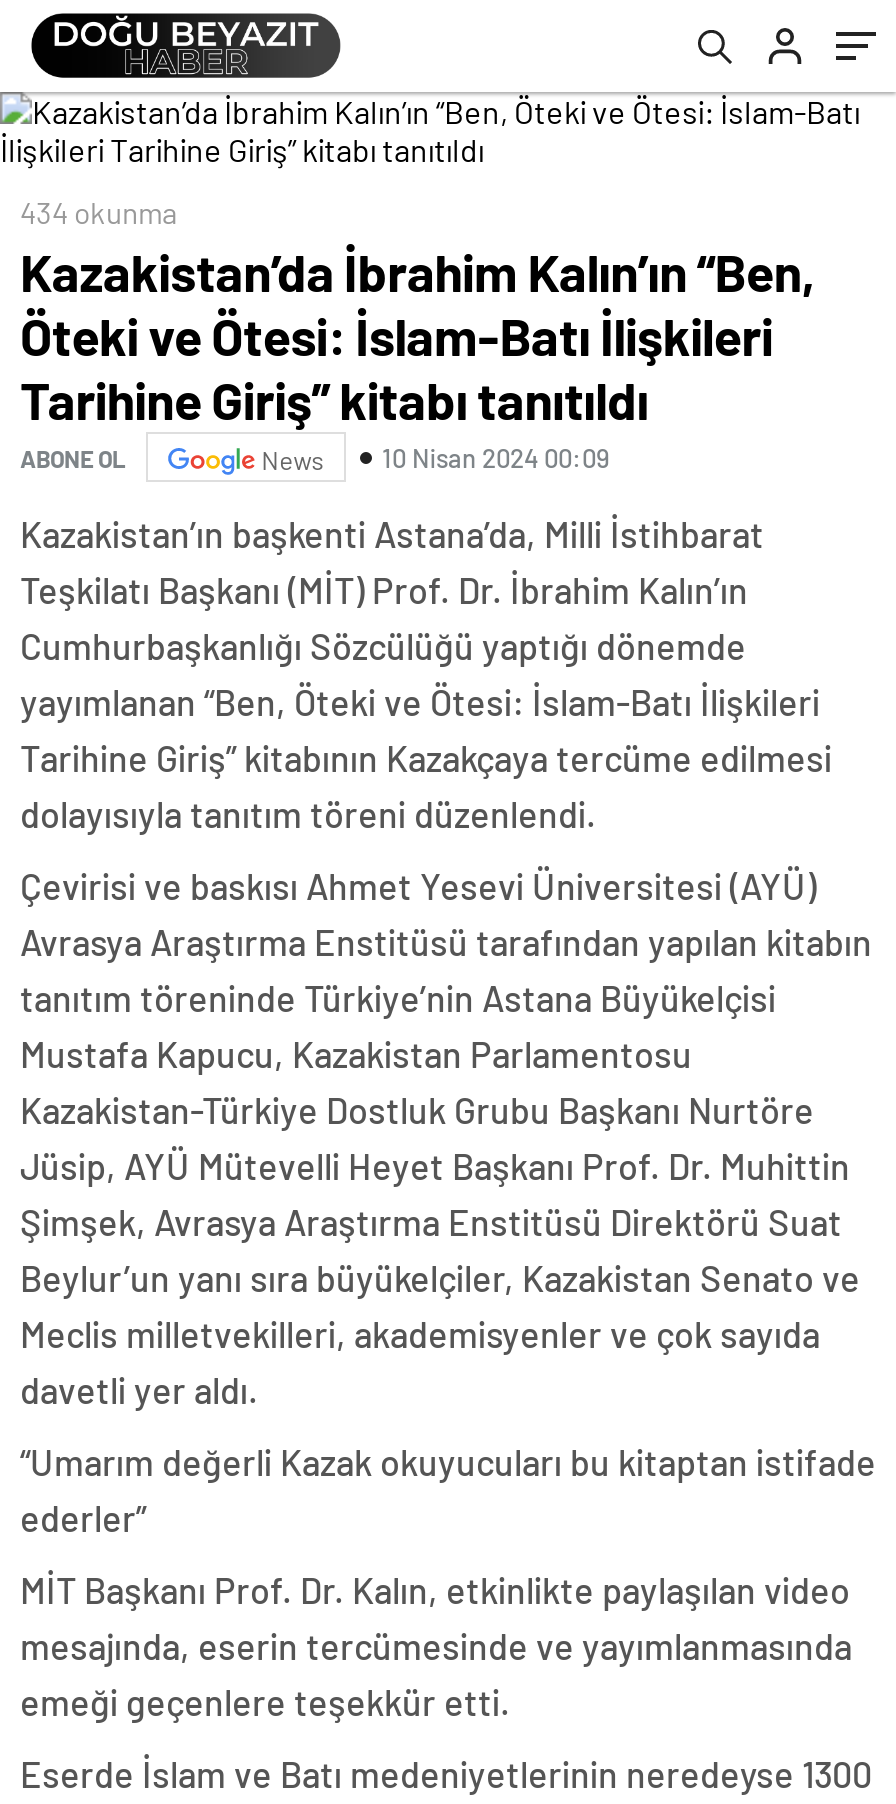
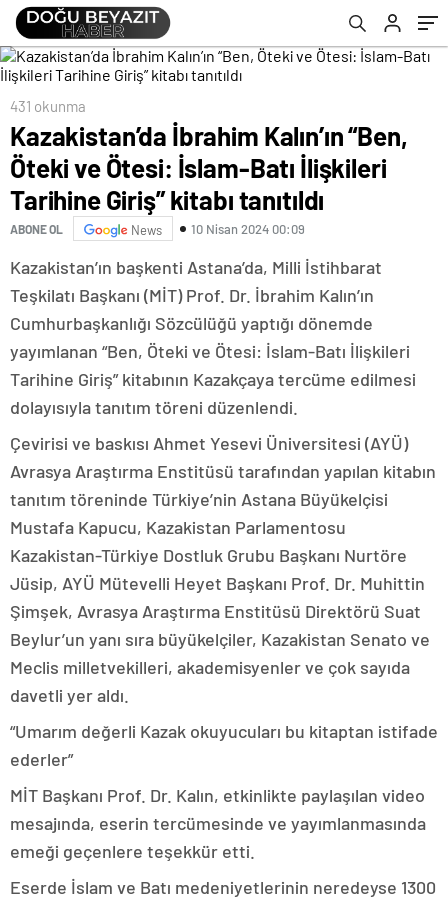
- 434 okunma
+ 431 okunma
